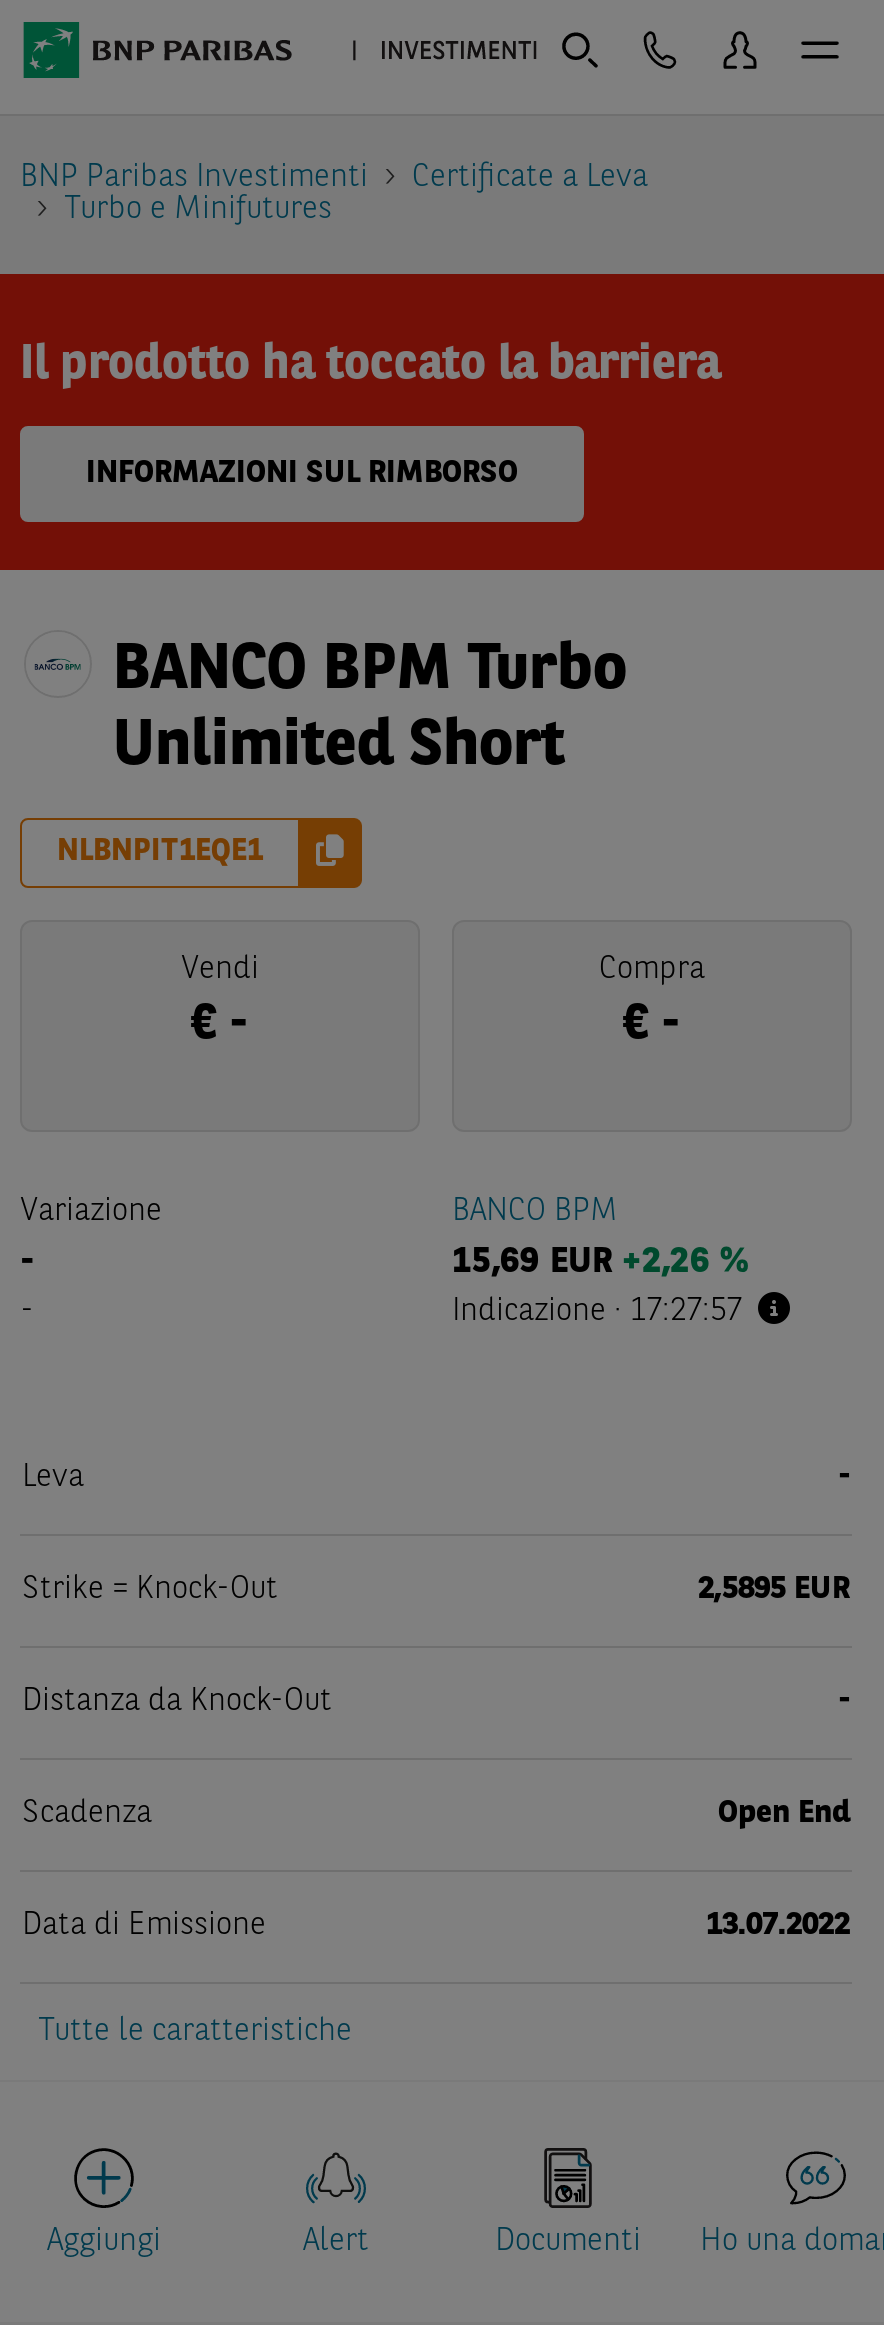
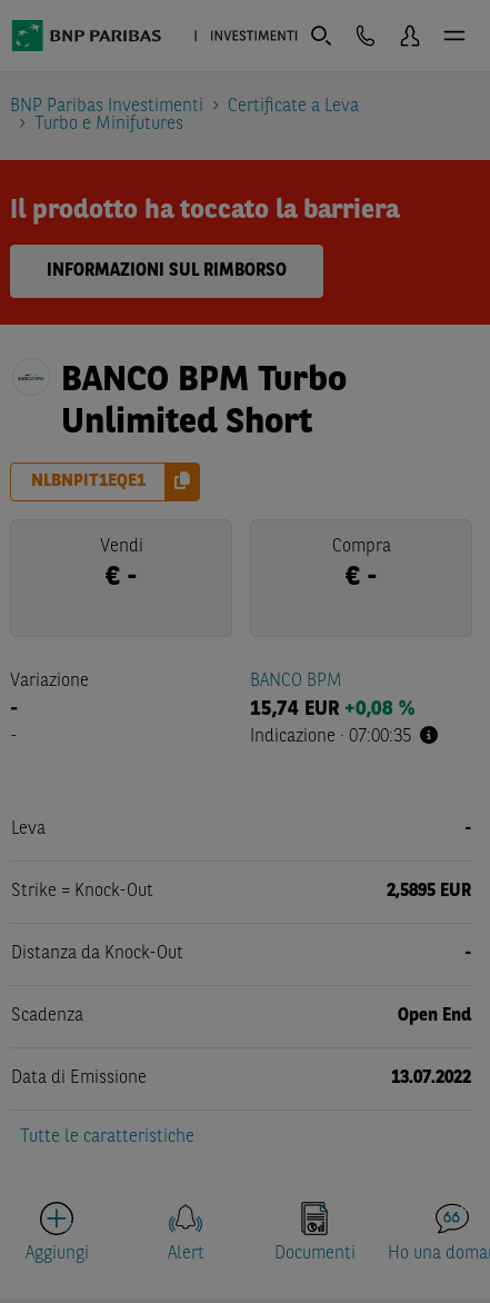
- 15,69 EUR +2,26 %
+ 15,74 EUR +0,08 %

- Indicazione · 17:27:57
+ Indicazione · 07:00:35
